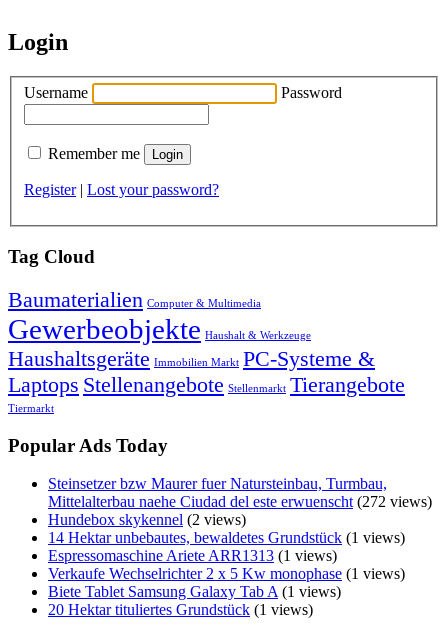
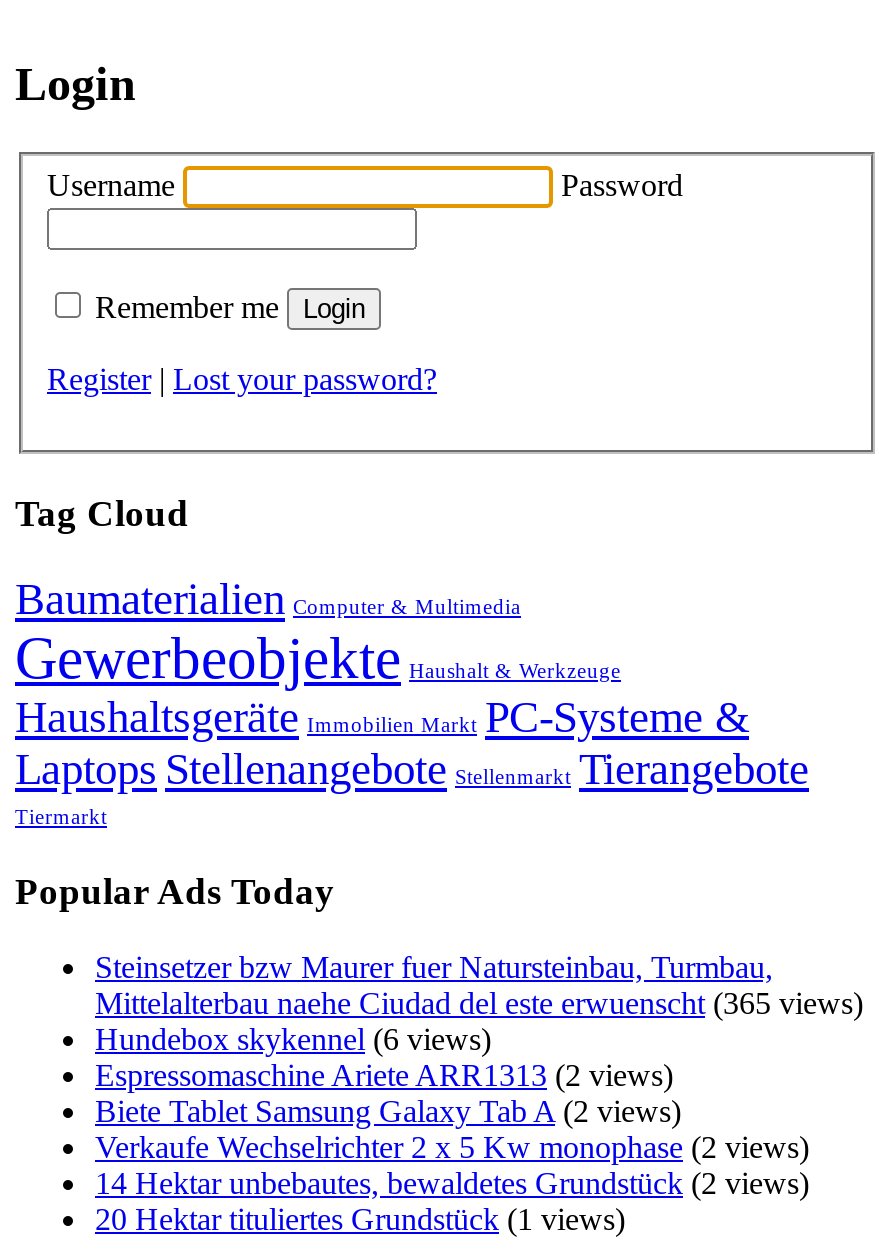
- Mittelalterbau naehe Ciudad del este erwuenscht (272 views)
- Hundebox skykennel (2 views)
- 14 Hektar unbebautes, bewaldetes Grundstück (1 views)
- Espressomaschine Ariete ARR1313 (1 views)
- Verkaufe Wechselrichter 2 x 5 Kw monophase (1 views)
- Biete Tablet Samsung Galaxy Tab A (1 views)
+ Mittelalterbau naehe Ciudad del este erwuenscht (365 views)
+ Hundebox skykennel (6 views)
+ Espressomaschine Ariete ARR1313 (2 views)
+ Biete Tablet Samsung Galaxy Tab A (2 views)
+ Verkaufe Wechselrichter 2 x 5 Kw monophase (2 views)
+ 14 Hektar unbebautes, bewaldetes Grundstück (2 views)
